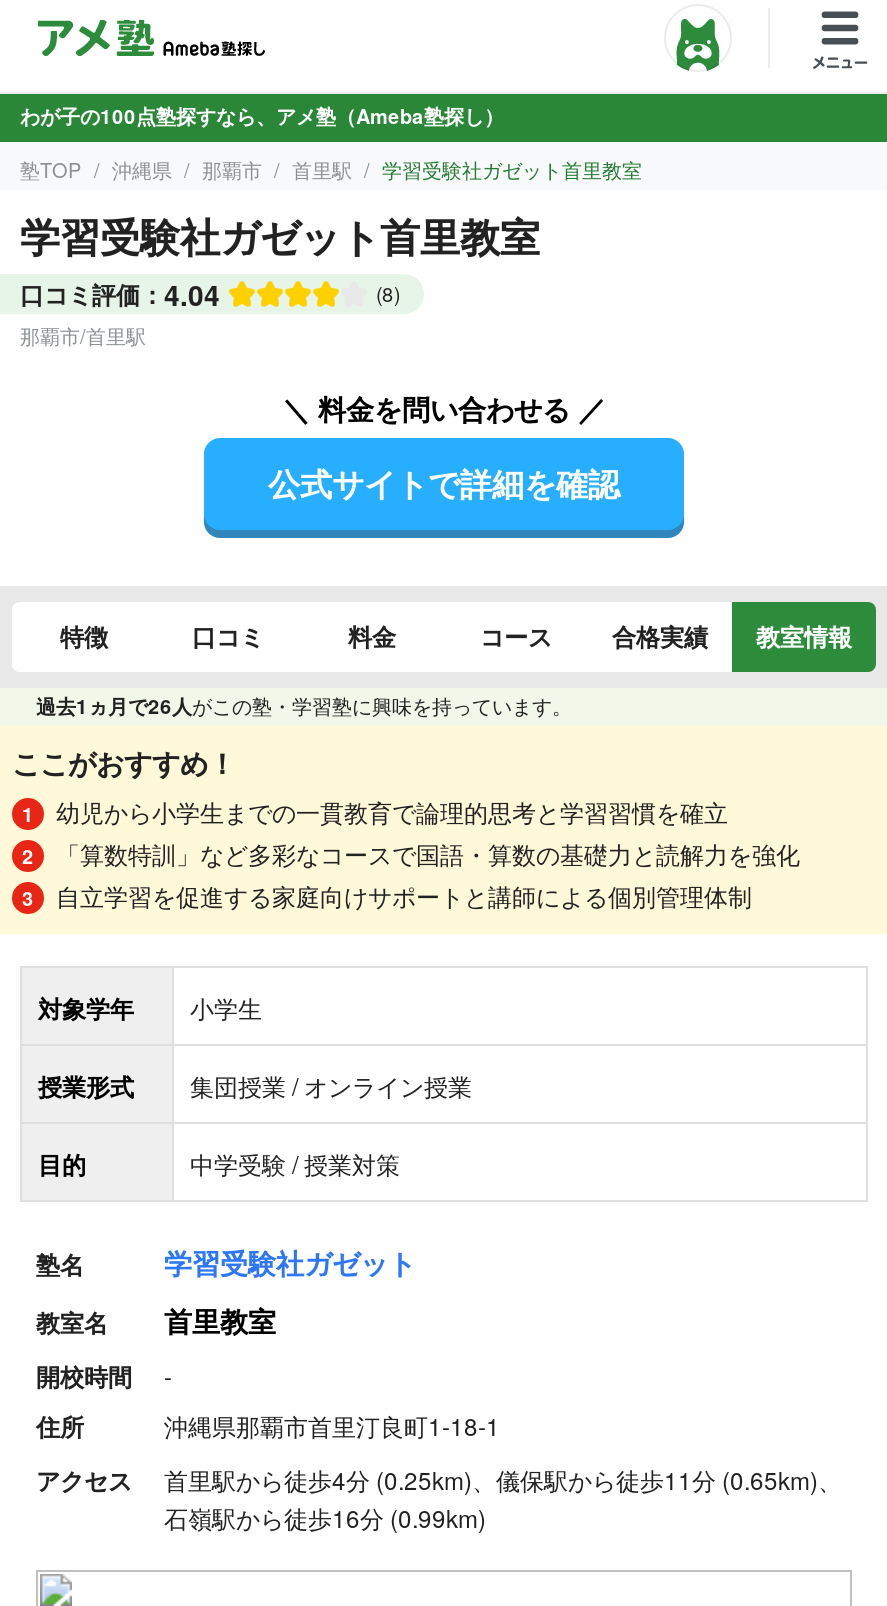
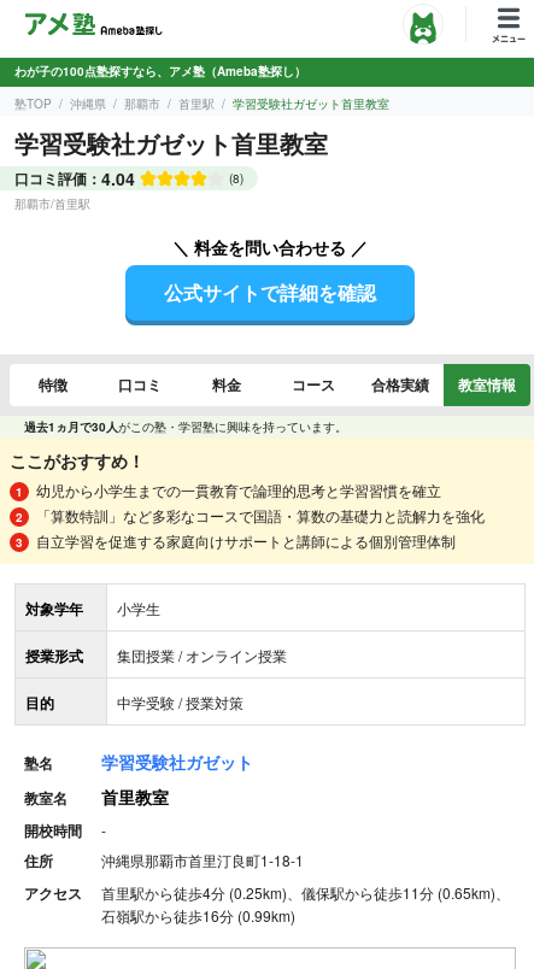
- 過去1ヵ月で26人がこの塾・学習塾に興味を持っています。
+ 過去1ヵ月で30人がこの塾・学習塾に興味を持っています。
